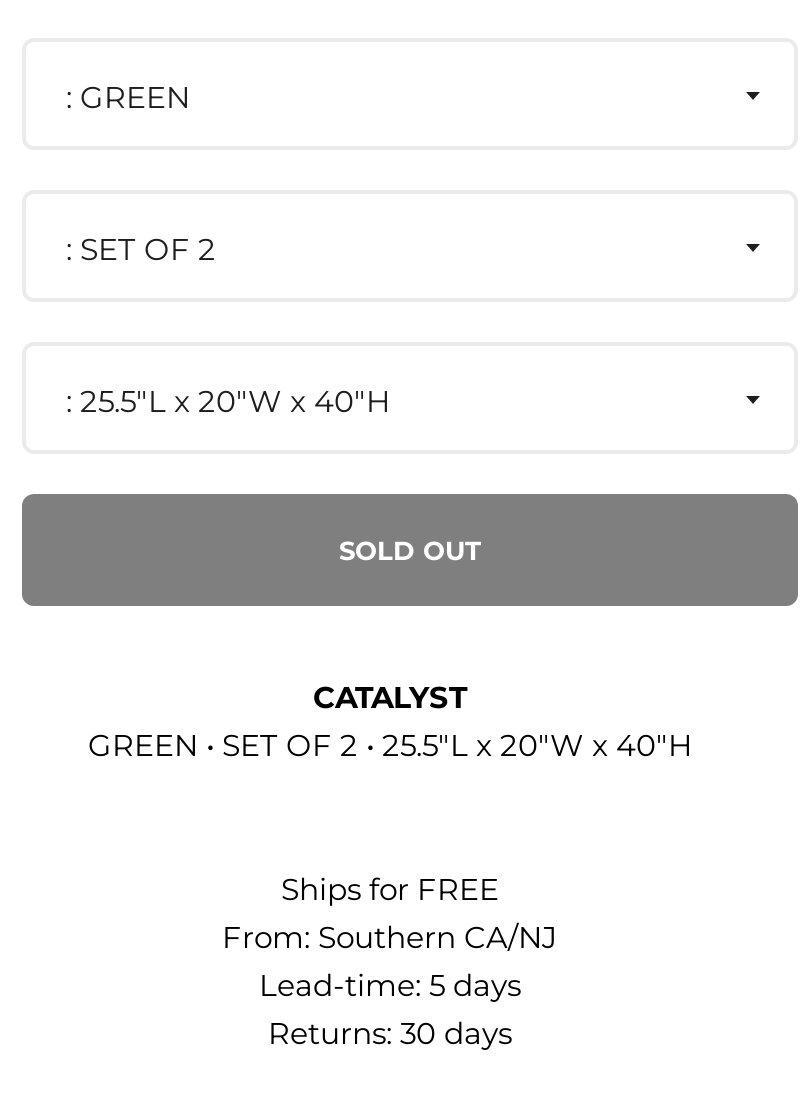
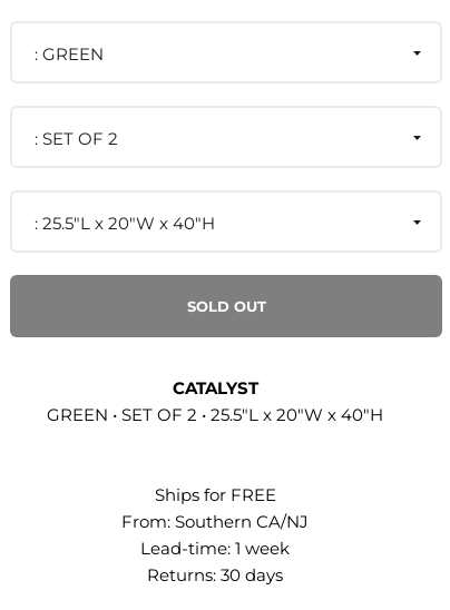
- Lead-time: 5 days
+ Lead-time: 1 week
